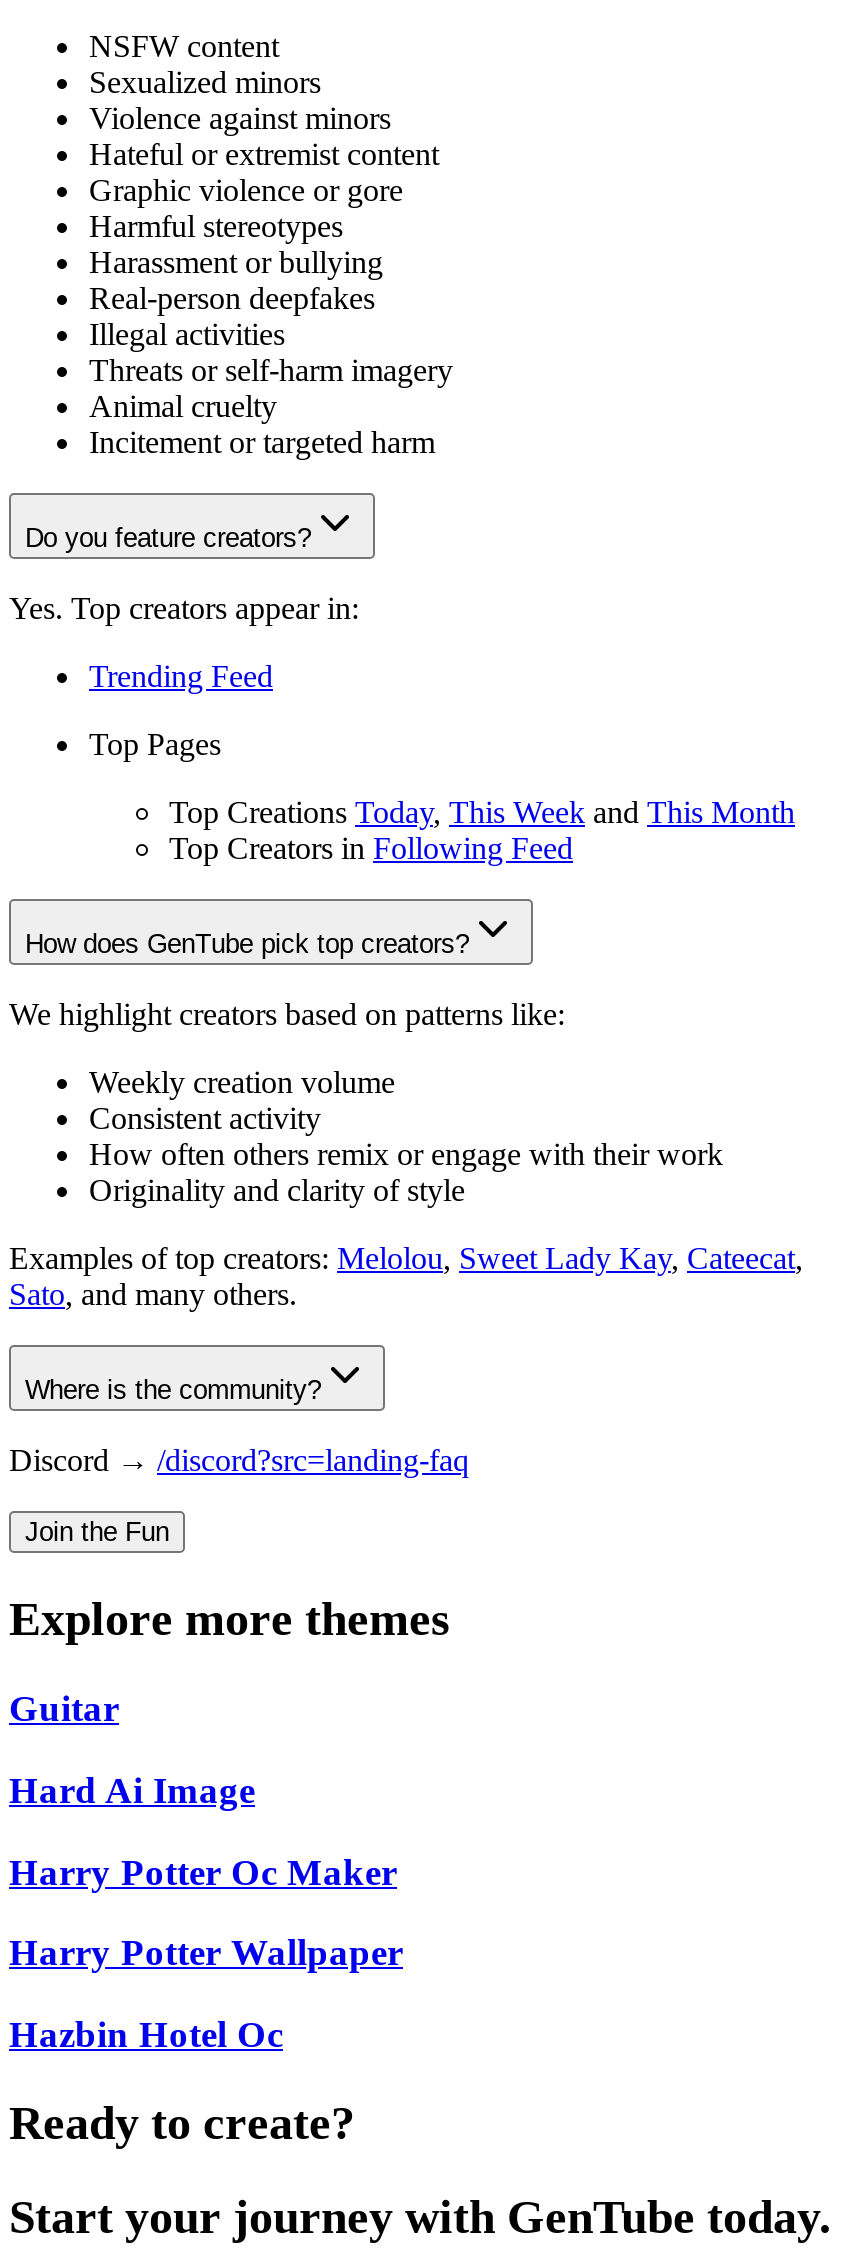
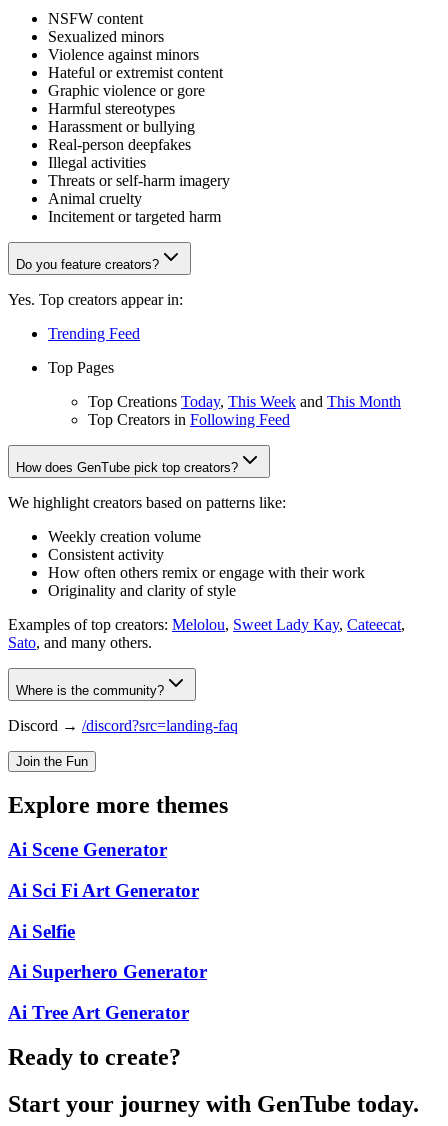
- Guitar
+ Ai Scene Generator

- Hard Ai Image
+ Ai Sci Fi Art Generator

- Harry Potter Oc Maker
+ Ai Selfie

- Harry Potter Wallpaper
+ Ai Superhero Generator

- Hazbin Hotel Oc
+ Ai Tree Art Generator
